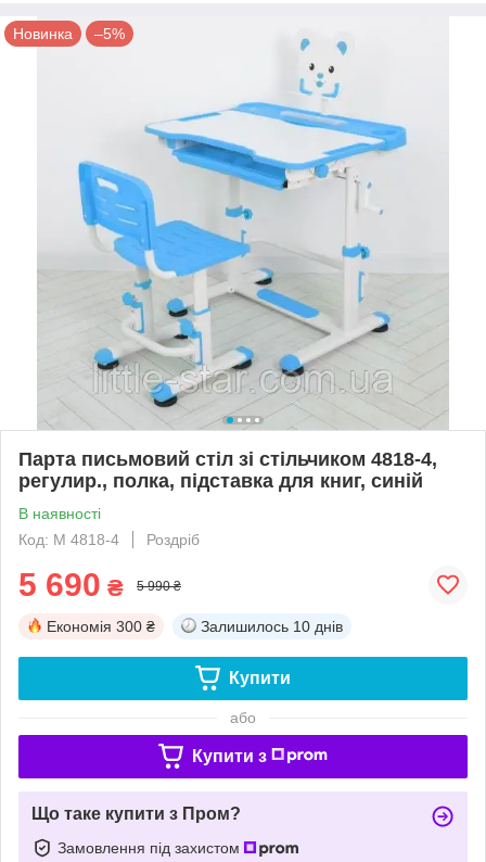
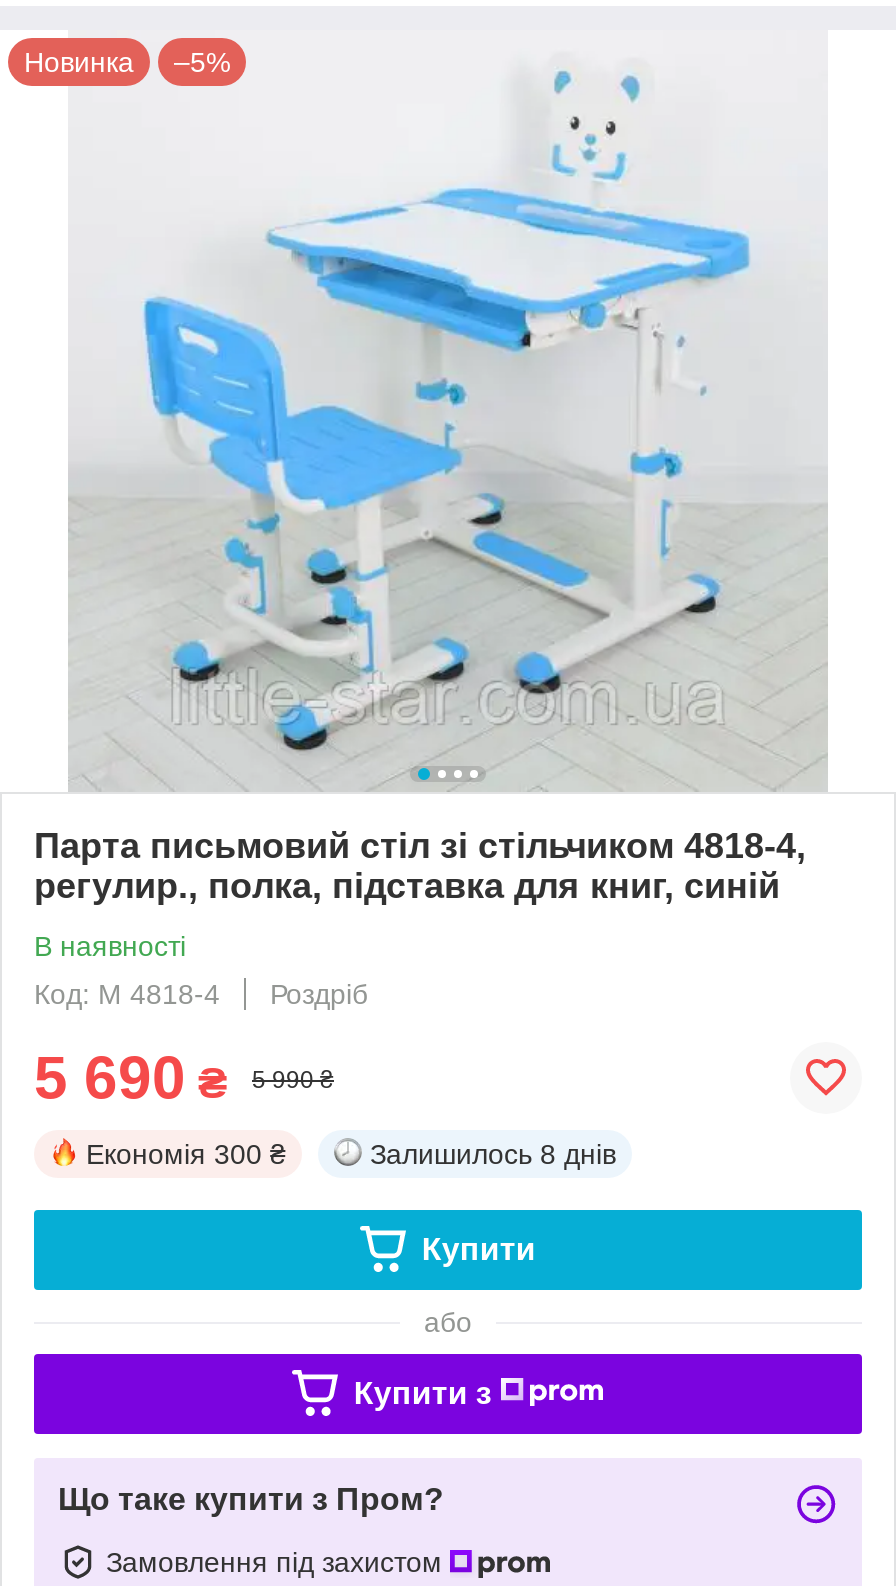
- Залишилось 10 днів
+ Залишилось 8 днів
